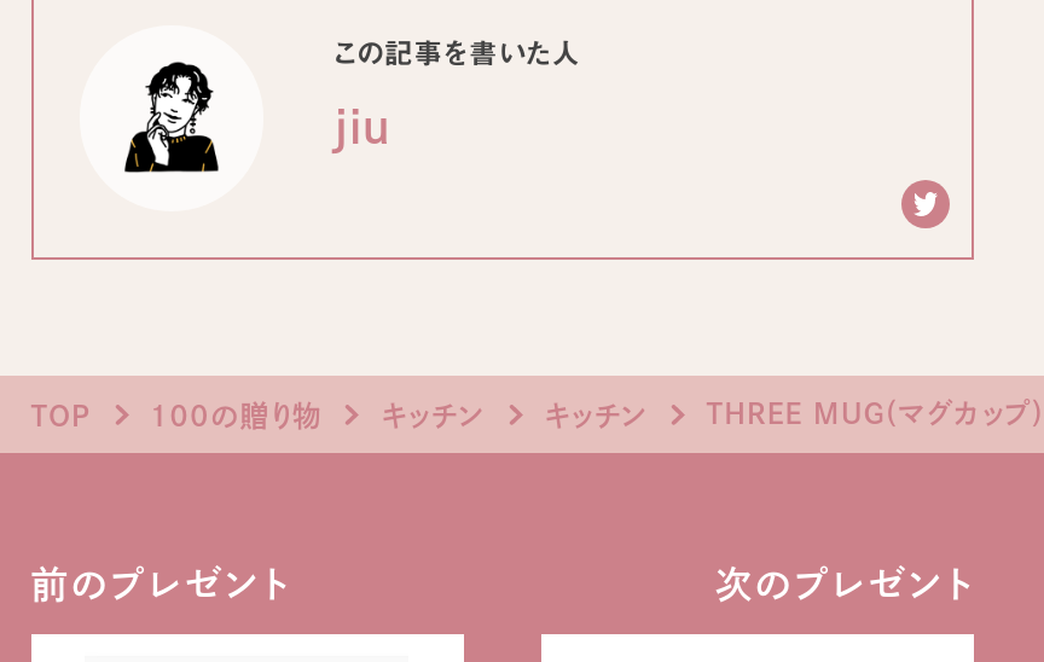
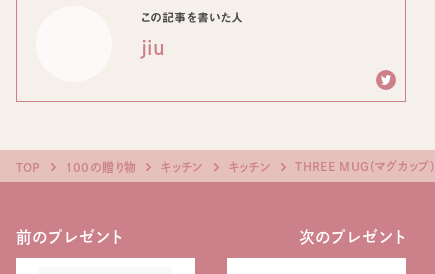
- [image]
